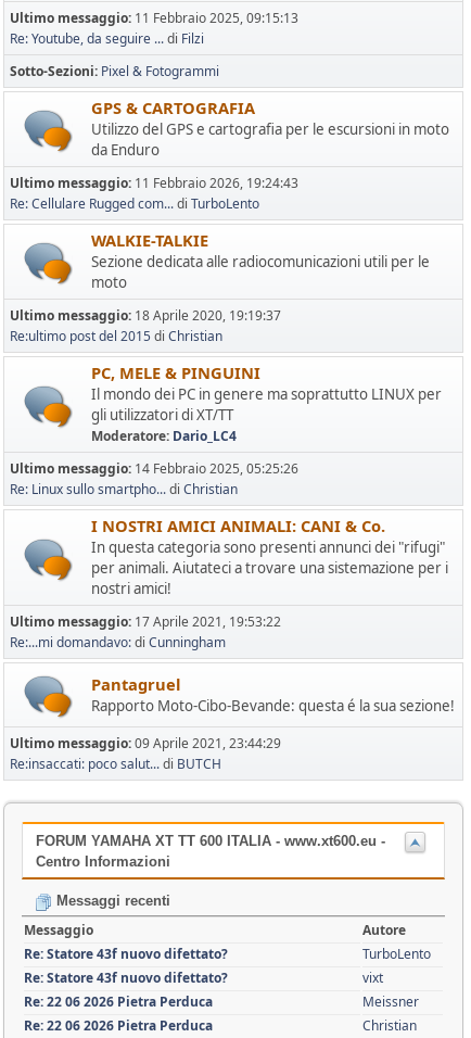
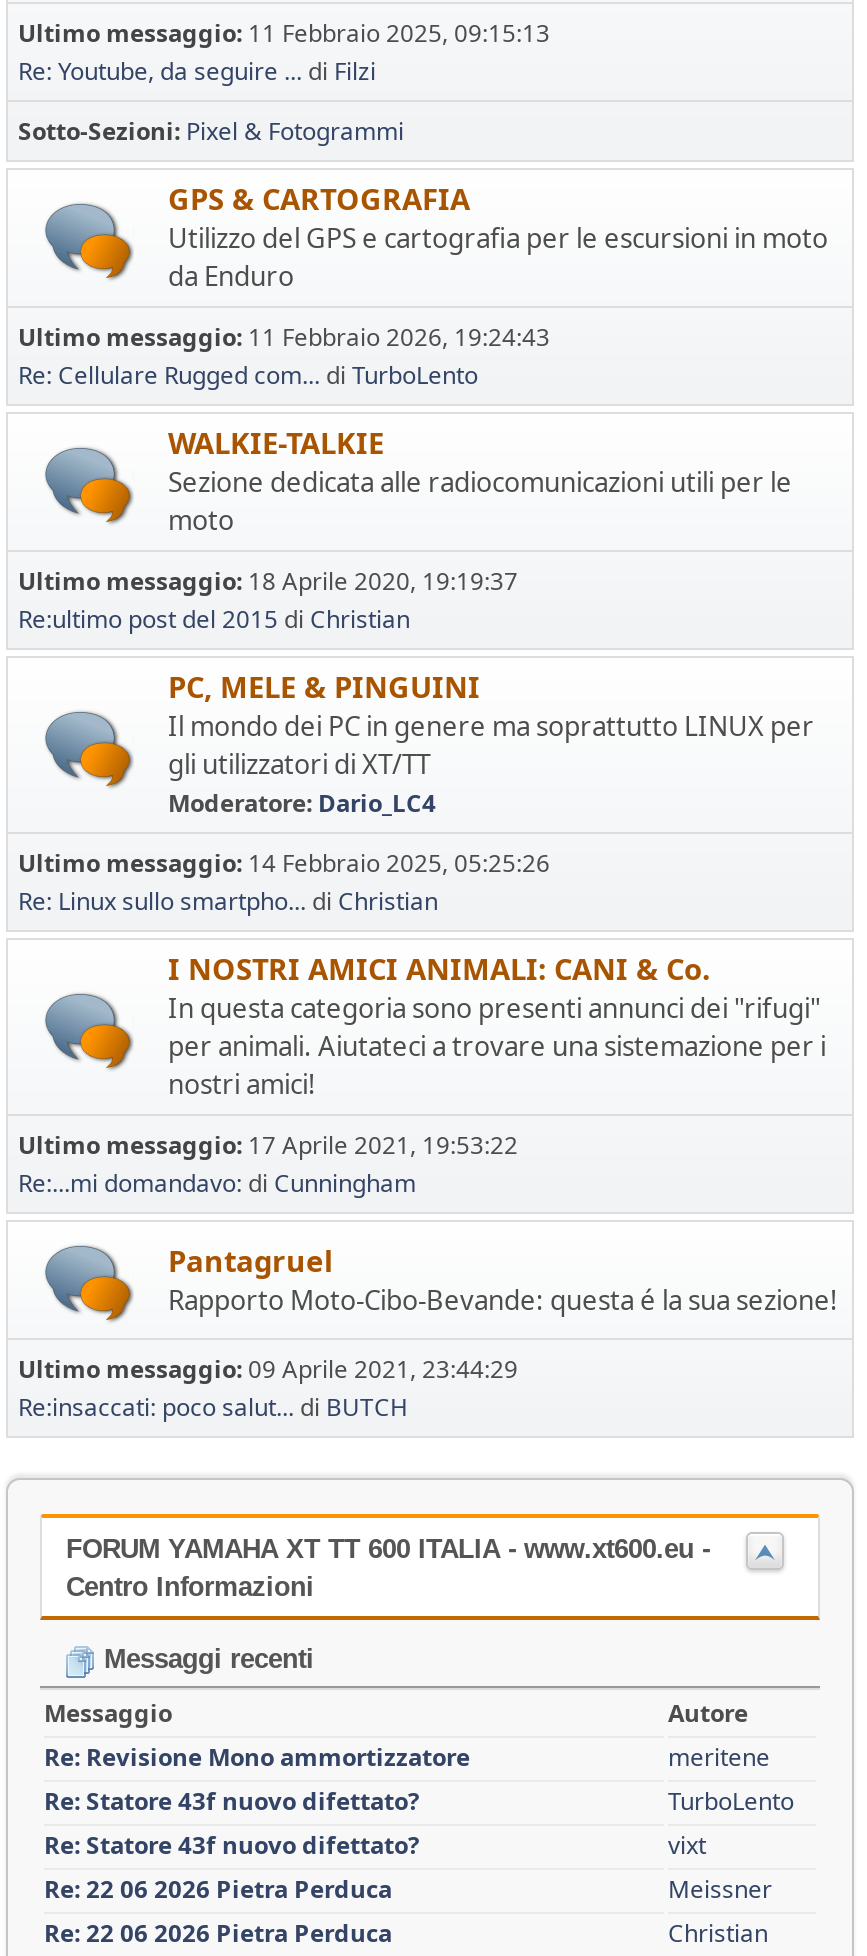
+ Re: Revisione Mono ammortizzatore
+ meritene
